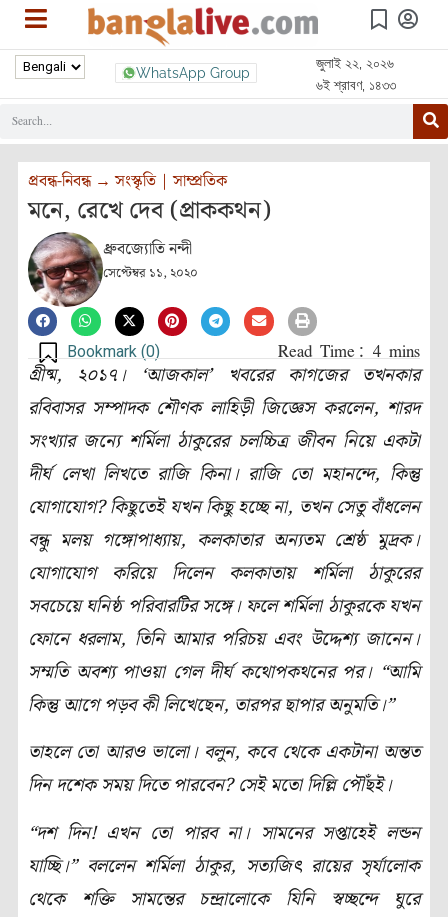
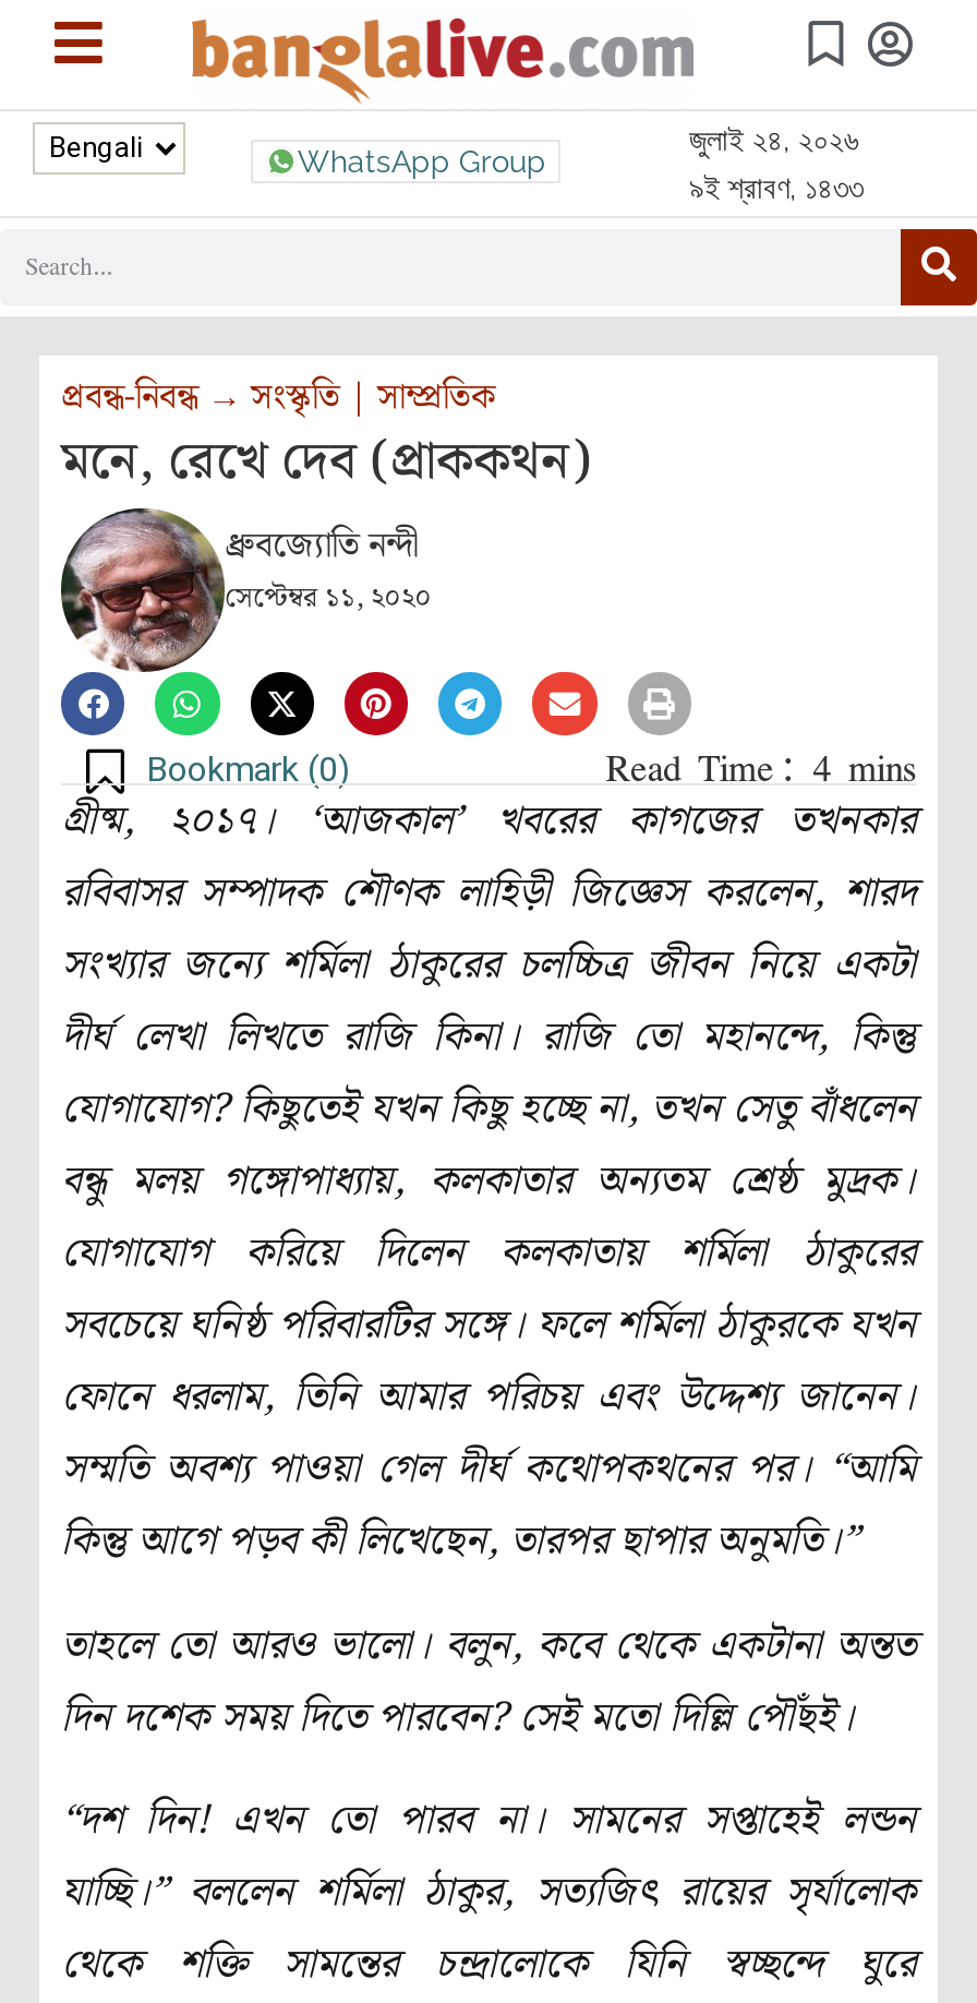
- জুলাই ২২, ২০২৬
+ জুলাই ২৪, ২০২৬

- ৬ই শ্রাবণ, ১৪৩৩
+ ৯ই শ্রাবণ, ১৪৩৩
